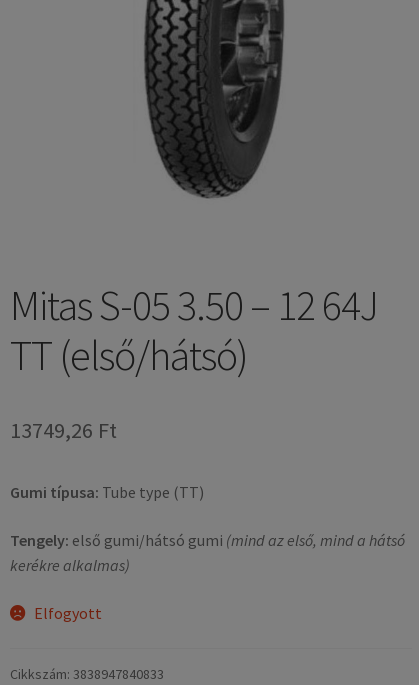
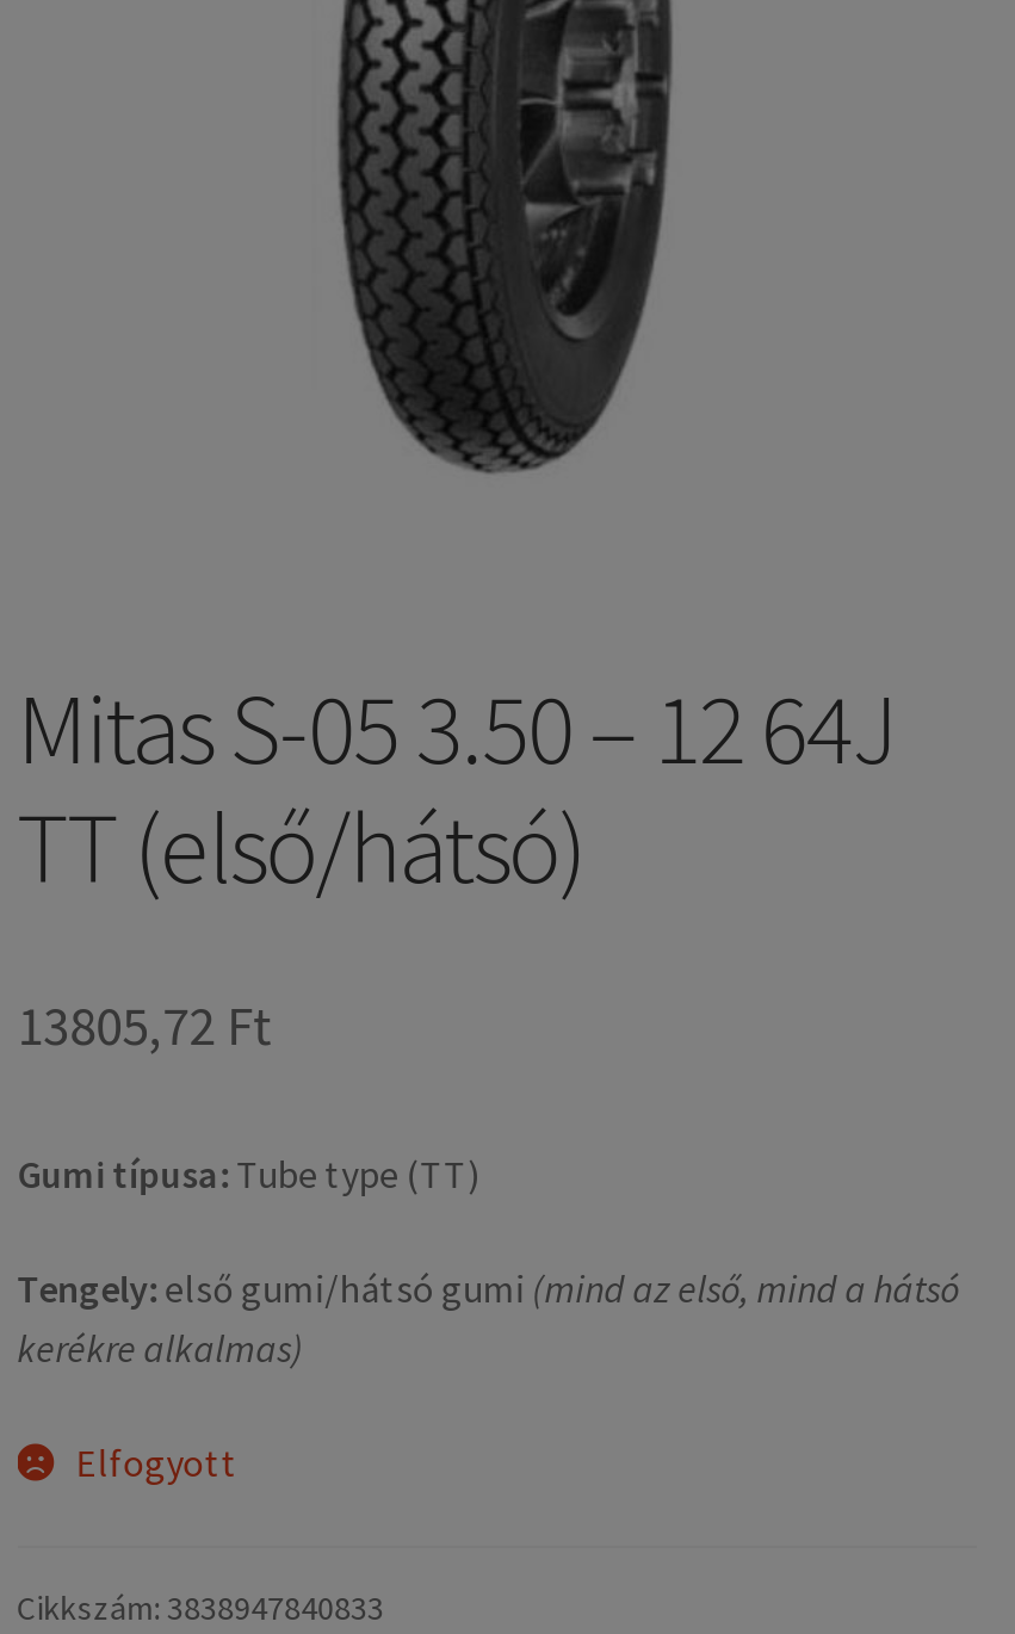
- 13749,26 Ft
+ 13805,72 Ft
